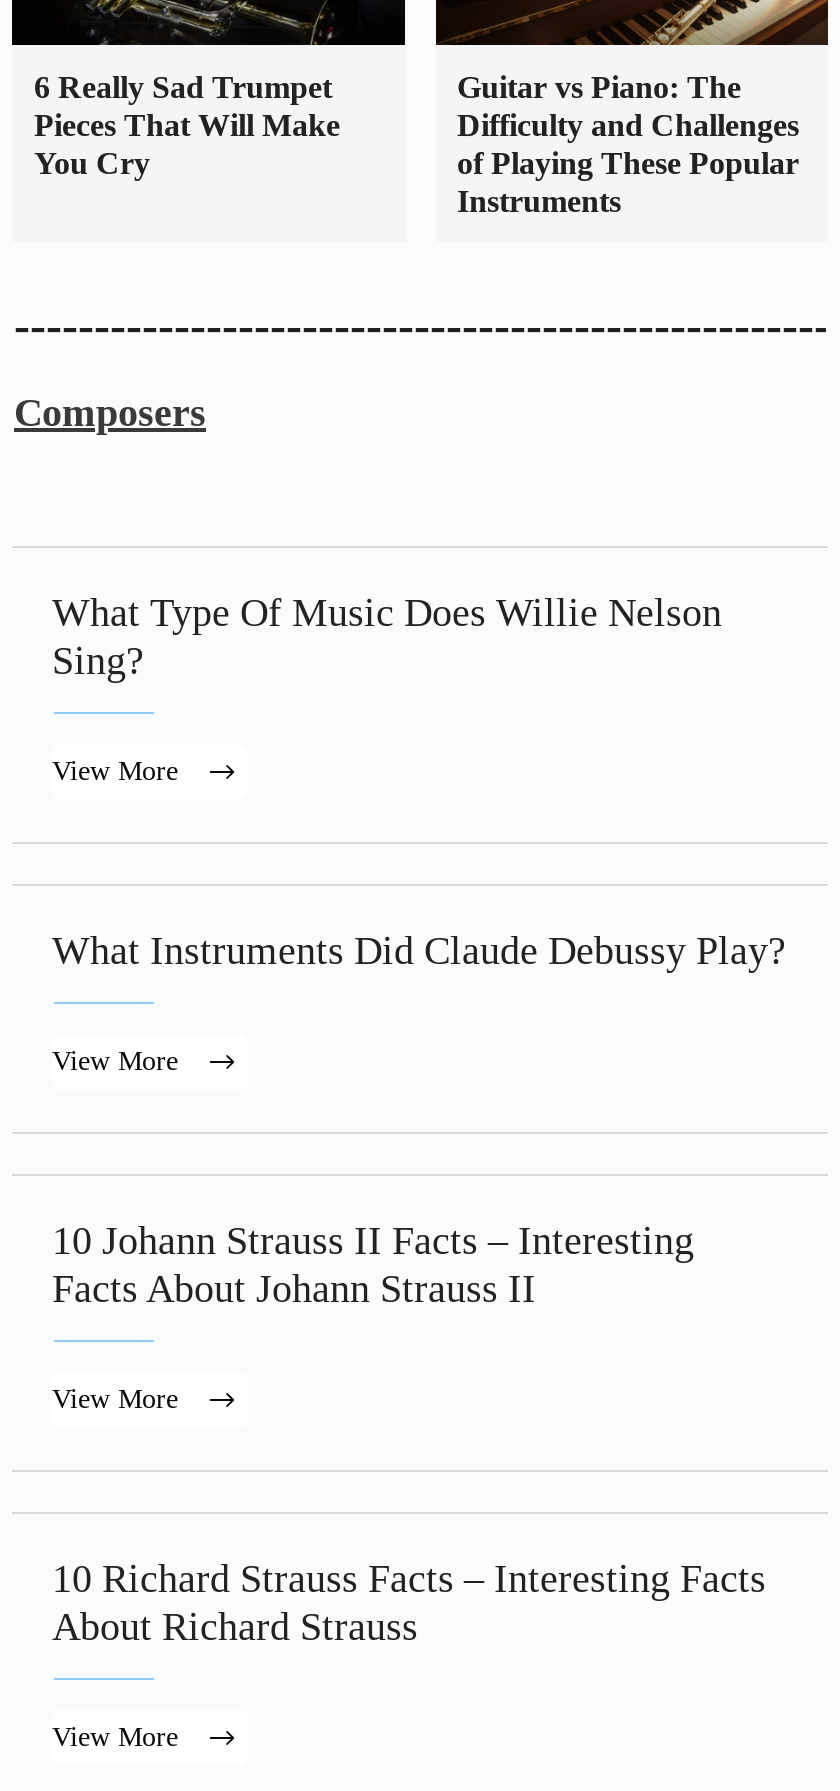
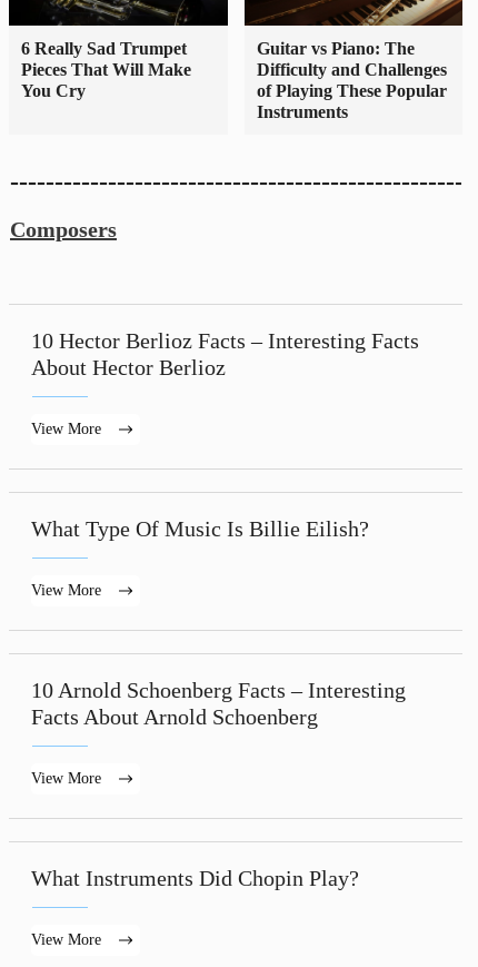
- What Type Of Music Does Willie Nelson
- Sing?
+ 10 Hector Berlioz Facts – Interesting Facts
+ About Hector Berlioz

- What Instruments Did Claude Debussy Play?
+ What Type Of Music Is Billie Eilish?

- 10 Johann Strauss II Facts – Interesting
- Facts About Johann Strauss II
+ 10 Arnold Schoenberg Facts – Interesting
+ Facts About Arnold Schoenberg

- 10 Richard Strauss Facts – Interesting Facts
- About Richard Strauss
+ What Instruments Did Chopin Play?
